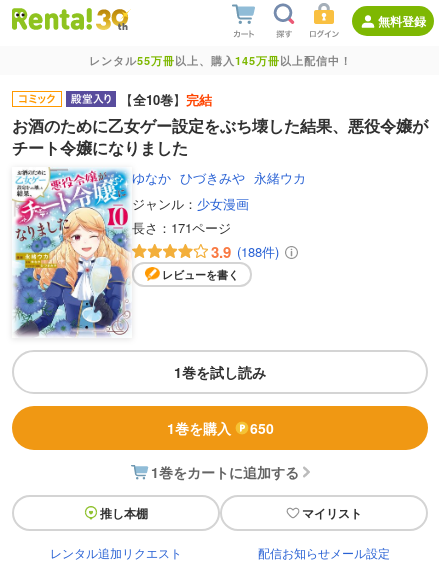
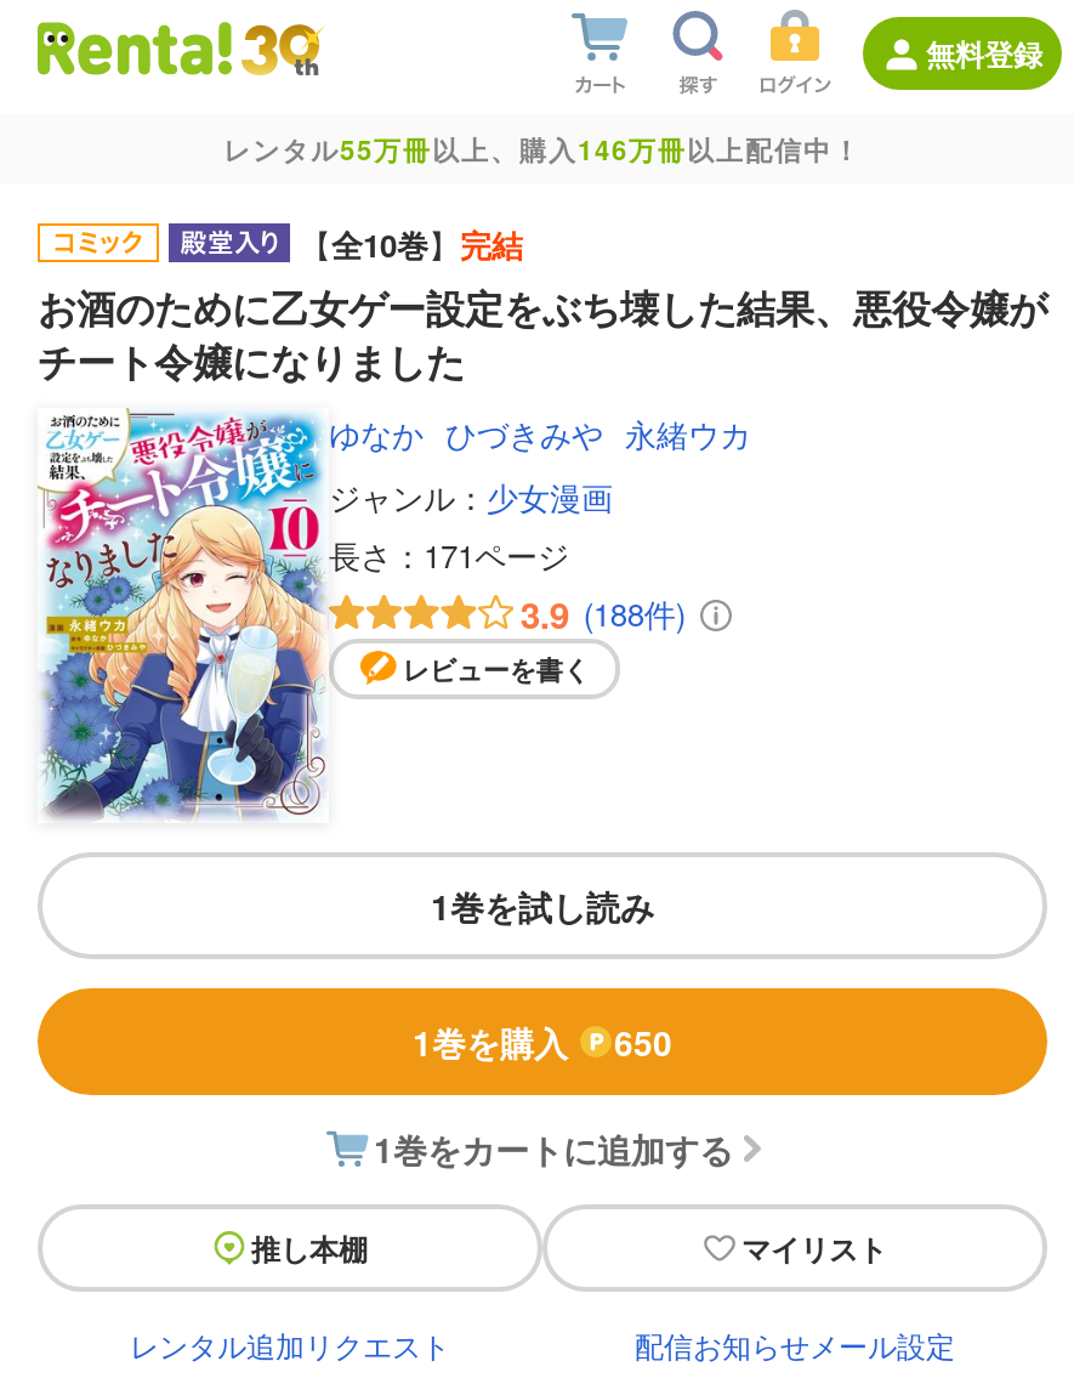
- レンタル55万冊以上、購入145万冊以上配信中！
+ レンタル55万冊以上、購入146万冊以上配信中！
